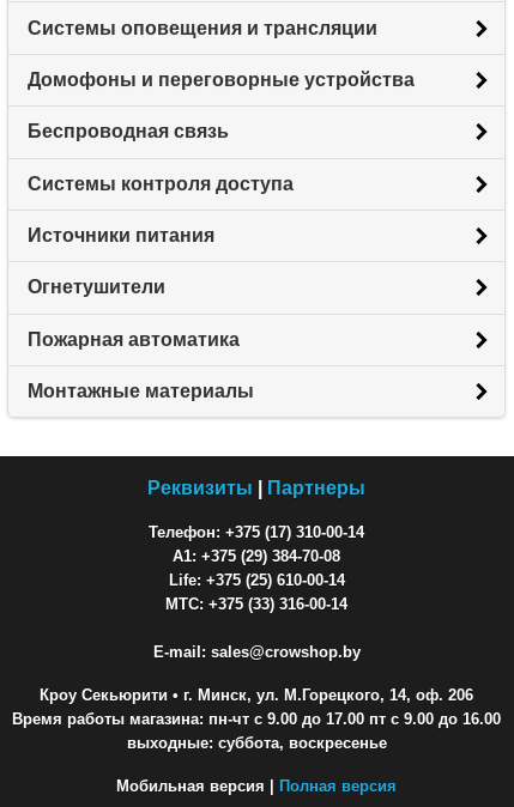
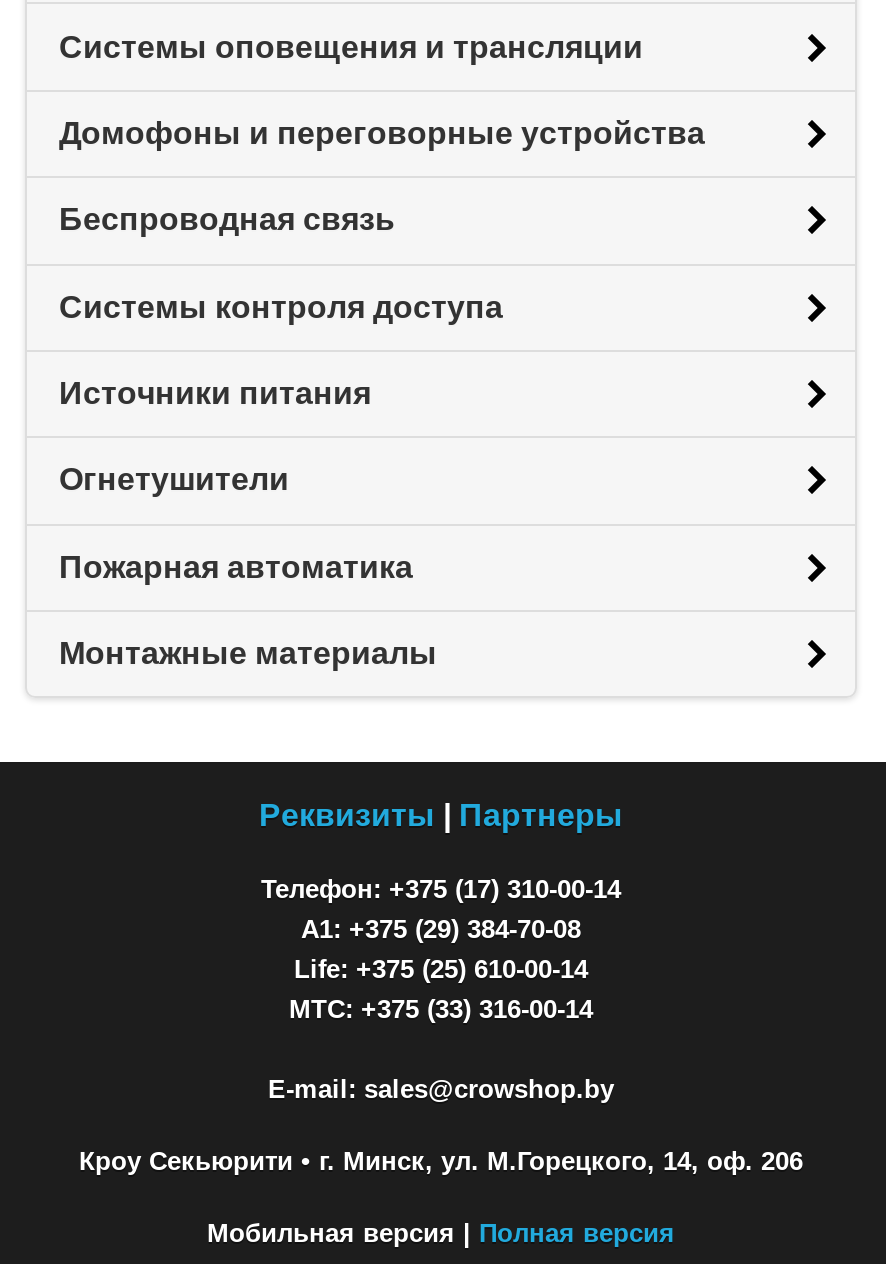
- Время работы магазина: пн-чт с 9.00 до 17.00 пт с 9.00 до 16.00
- выходные: суббота, воскресенье
